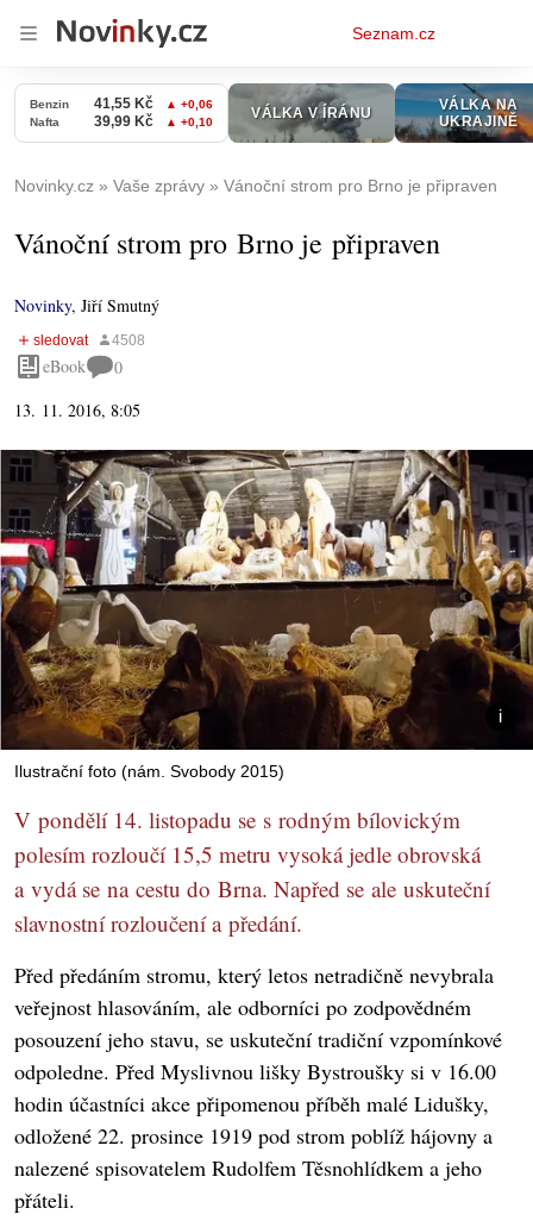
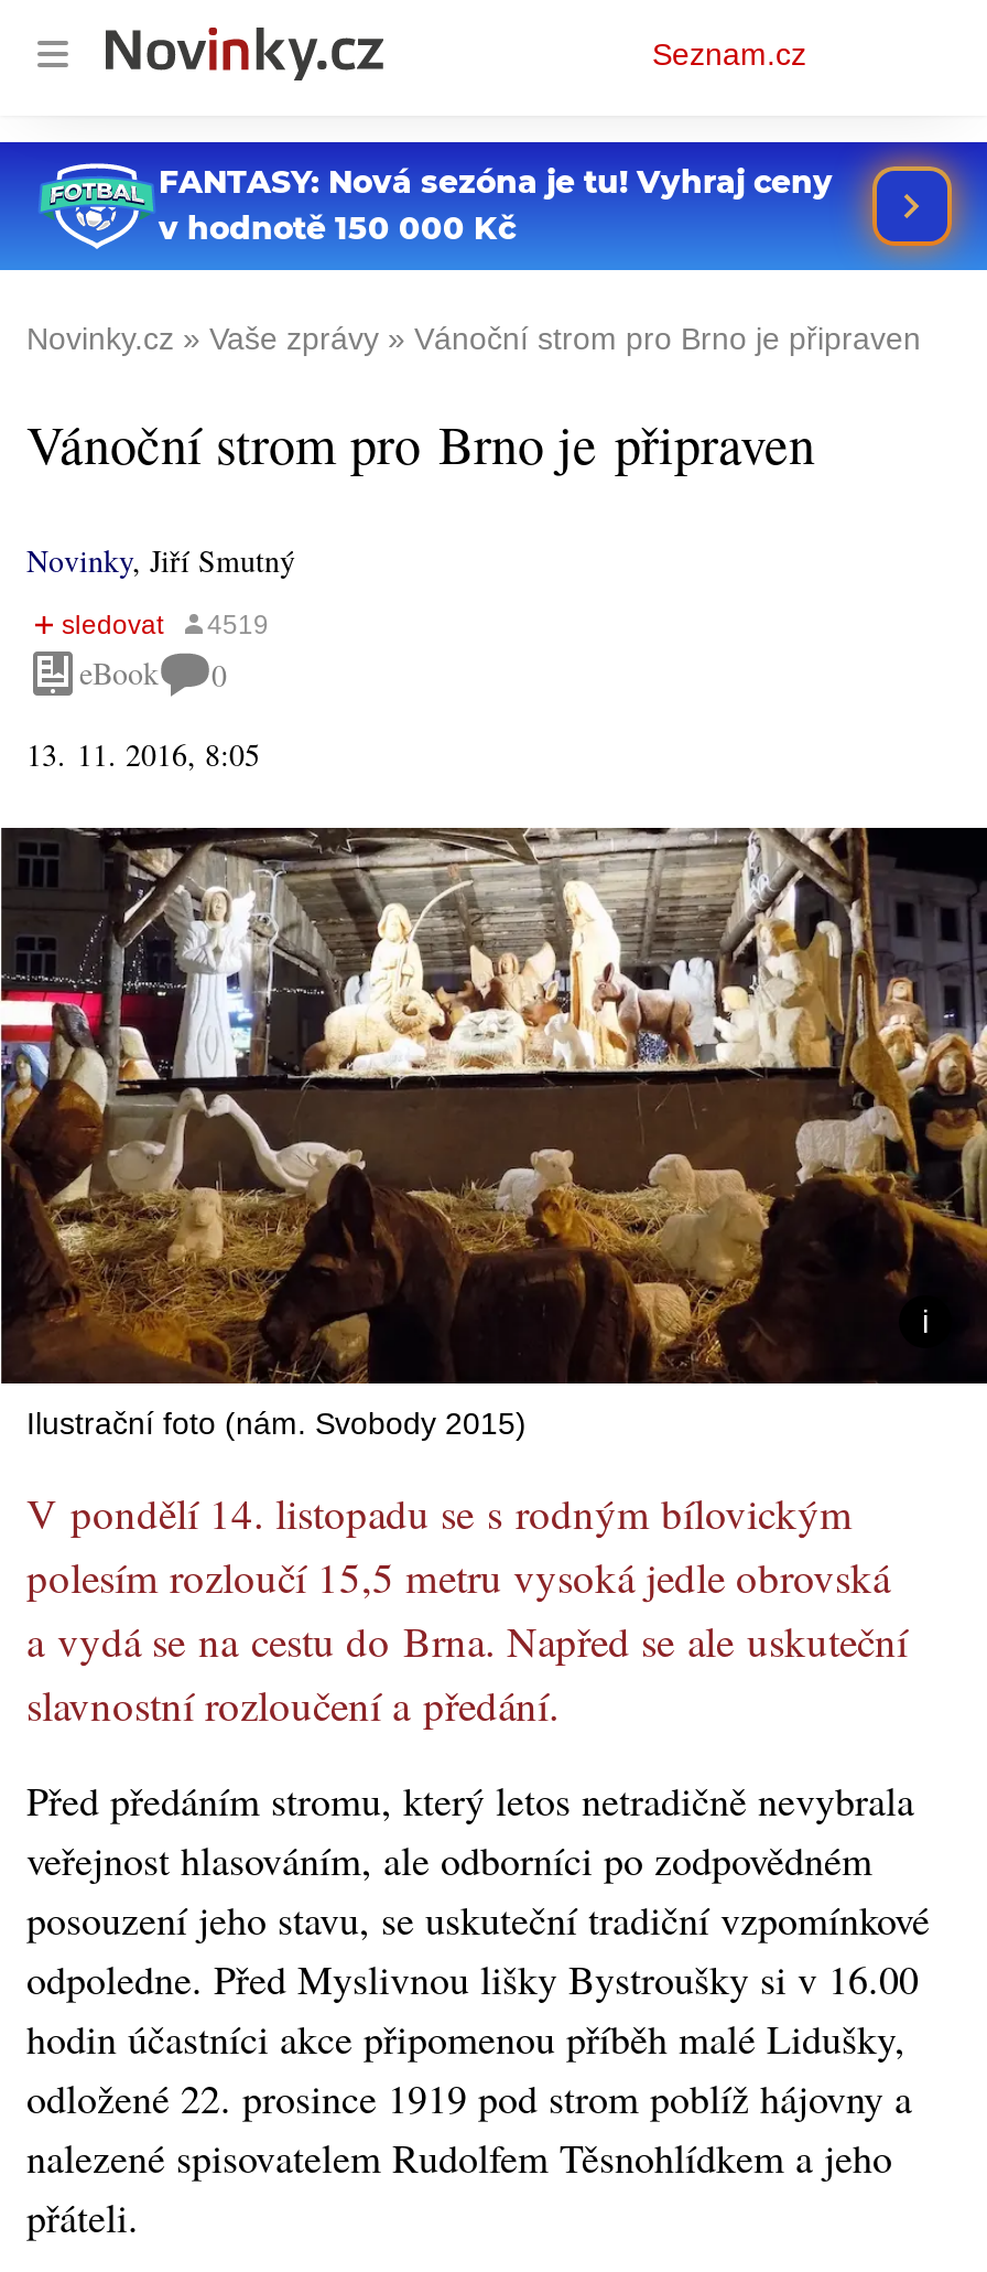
- [image]
+ [image]
